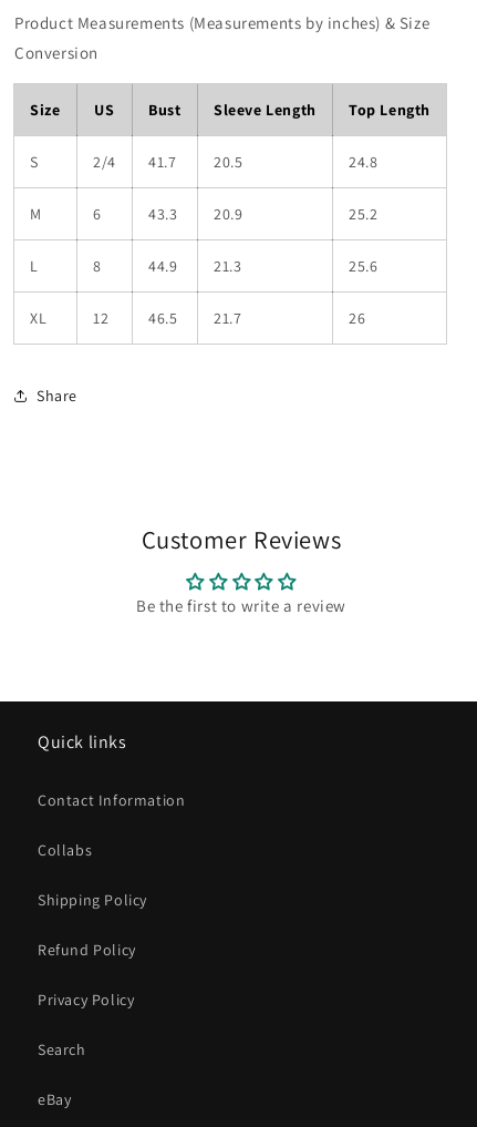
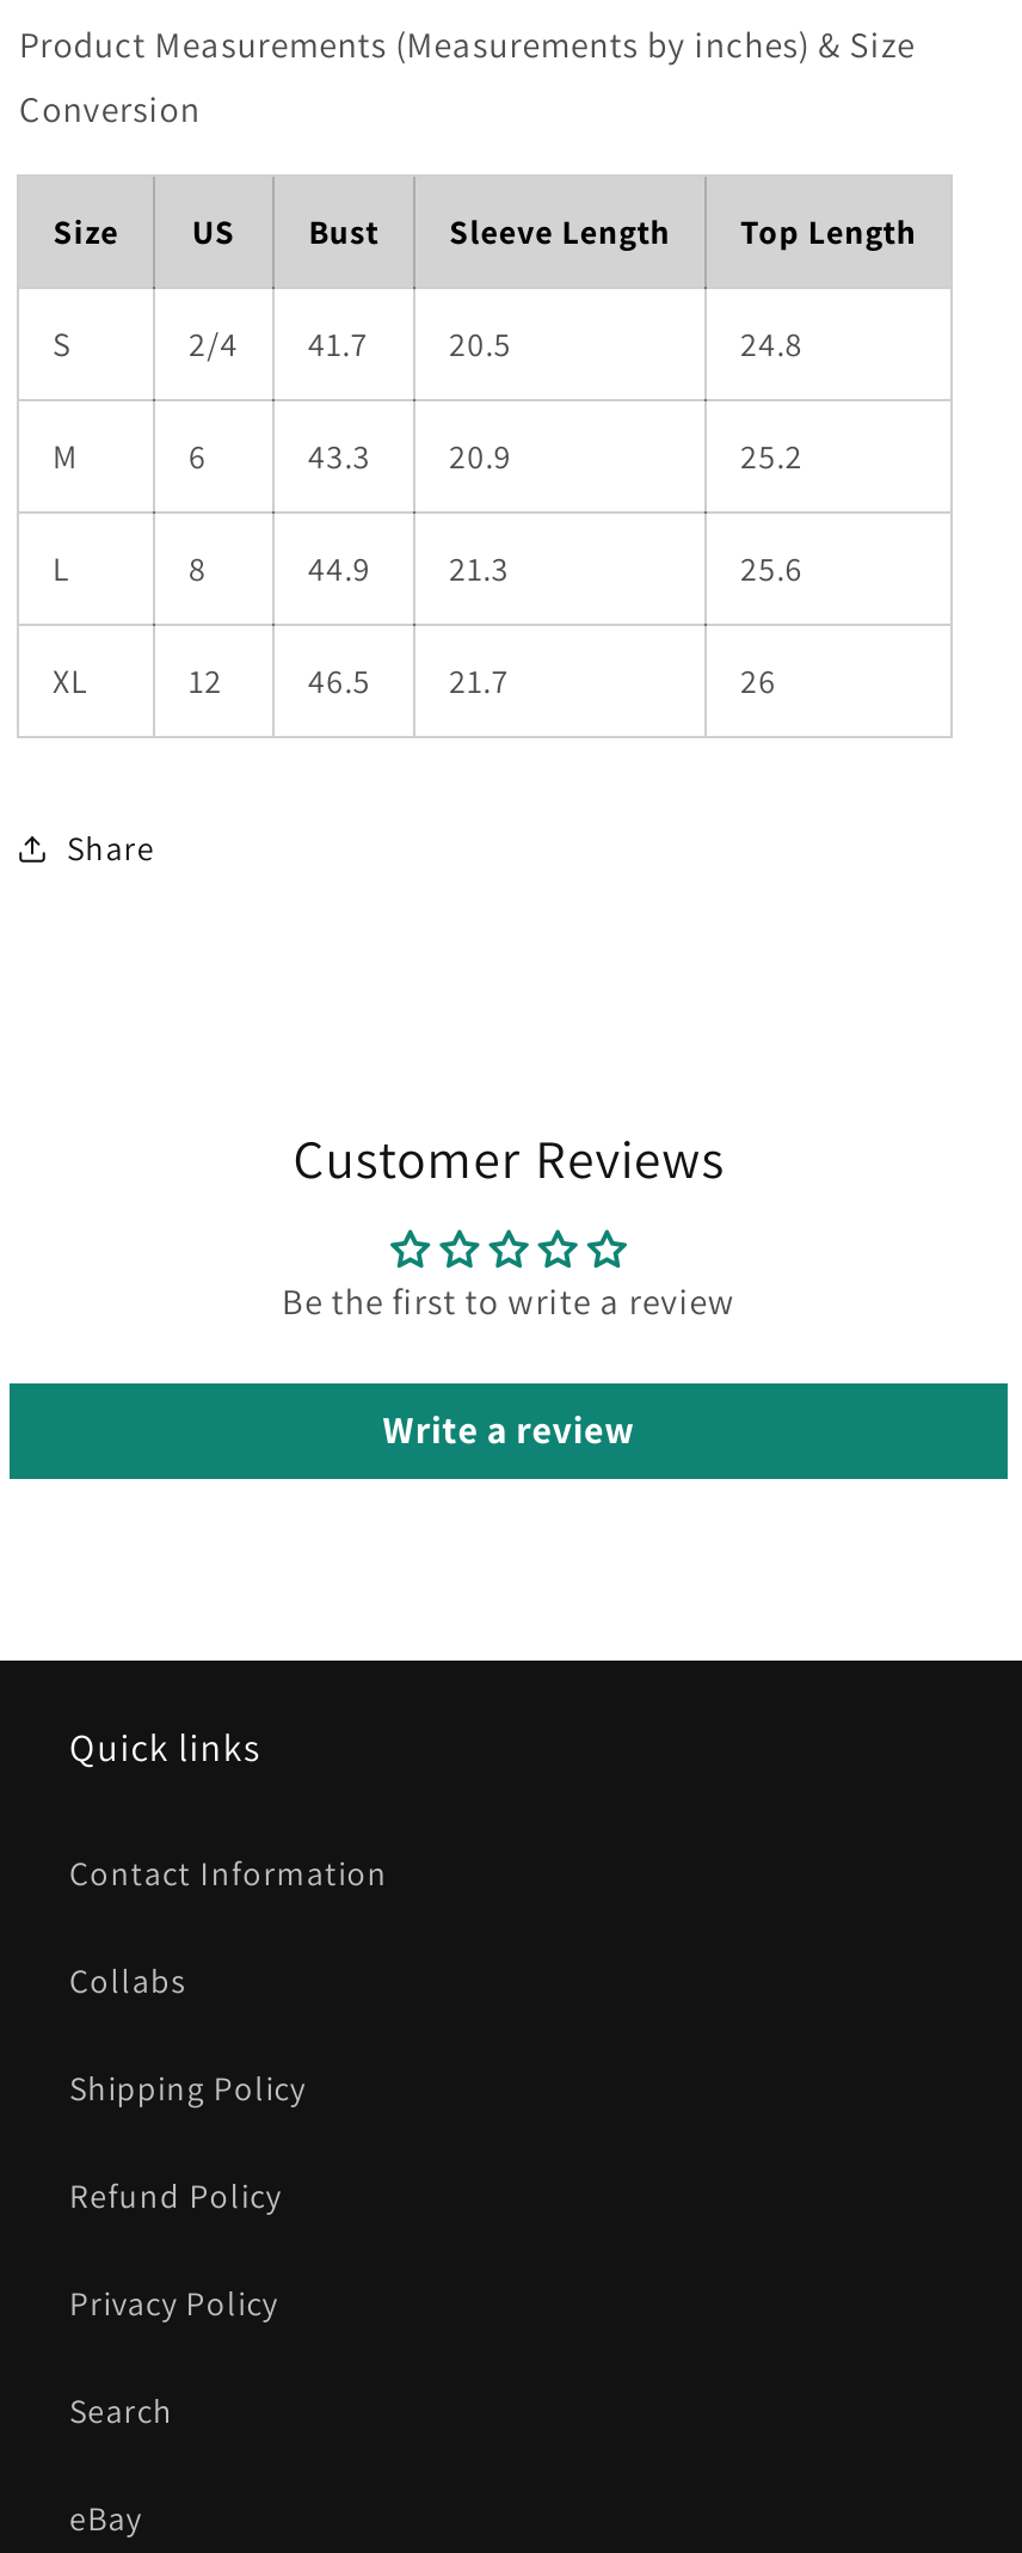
+ Write a review
